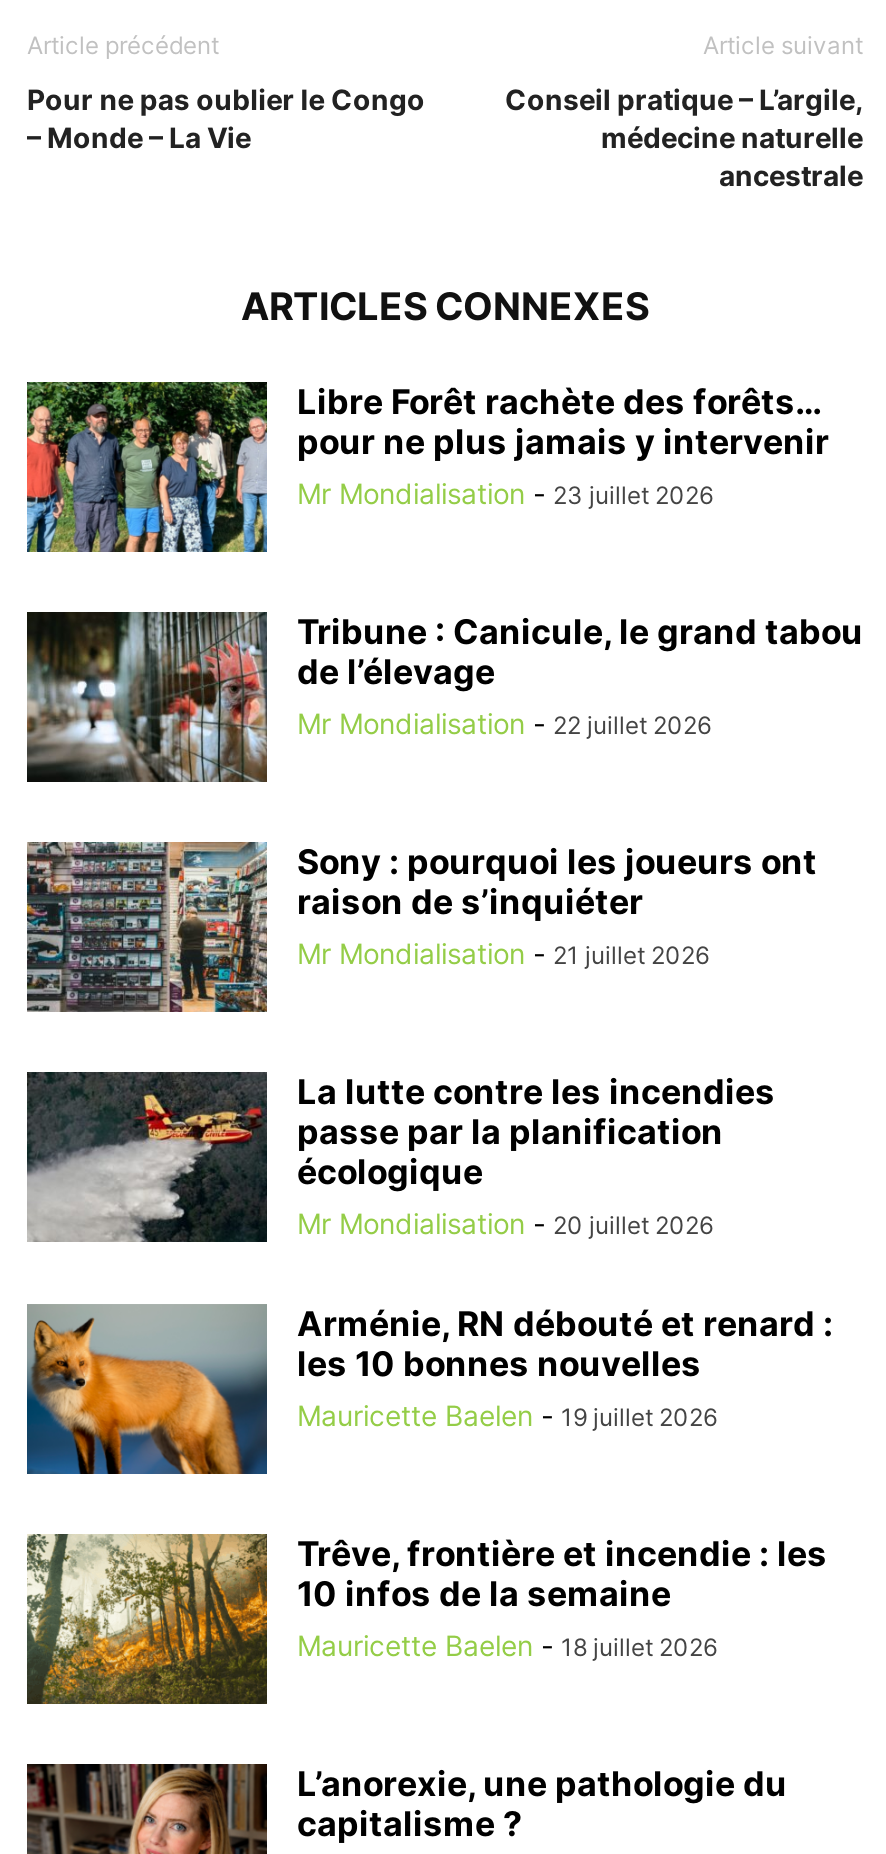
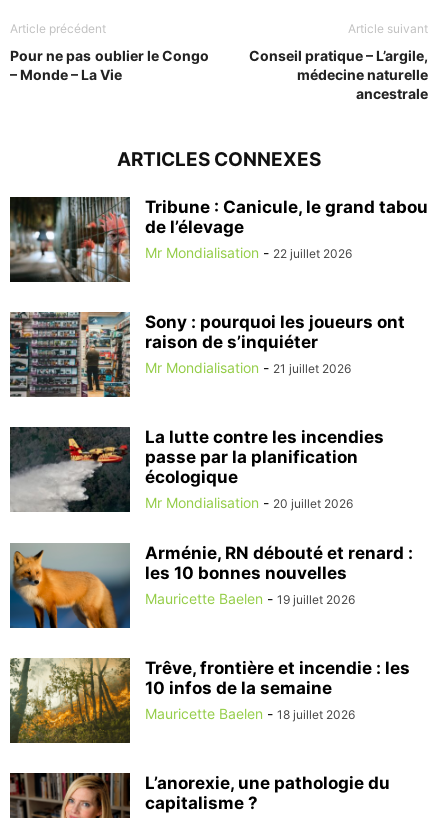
- [image]
- Libre Forêt rachète des forêts…
- pour ne plus jamais y intervenir
- Mr Mondialisation - 23 juillet 2026
